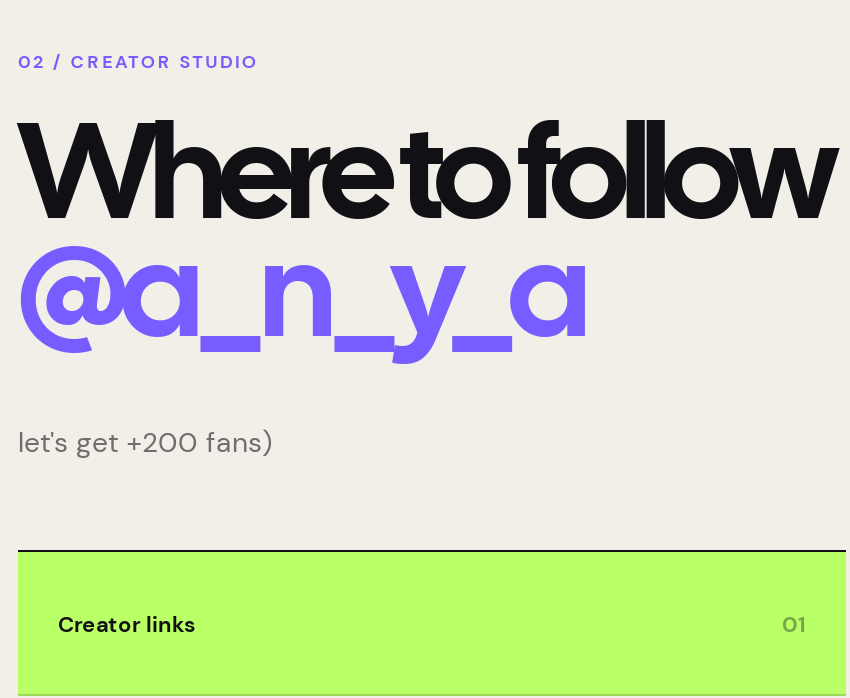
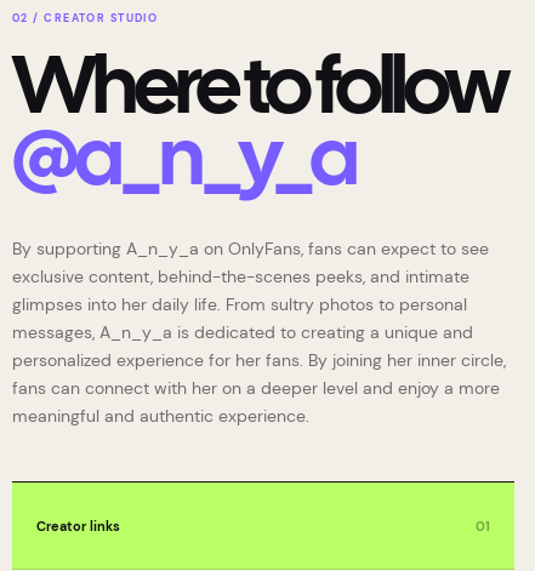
- let's get +200 fans)
+ By supporting A_n_y_a on OnlyFans, fans can expect to see
+ exclusive content, behind-the-scenes peeks, and intimate
+ glimpses into her daily life. From sultry photos to personal
+ messages, A_n_y_a is dedicated to creating a unique and
+ personalized experience for her fans. By joining her inner circle,
+ fans can connect with her on a deeper level and enjoy a more
+ meaningful and authentic experience.
